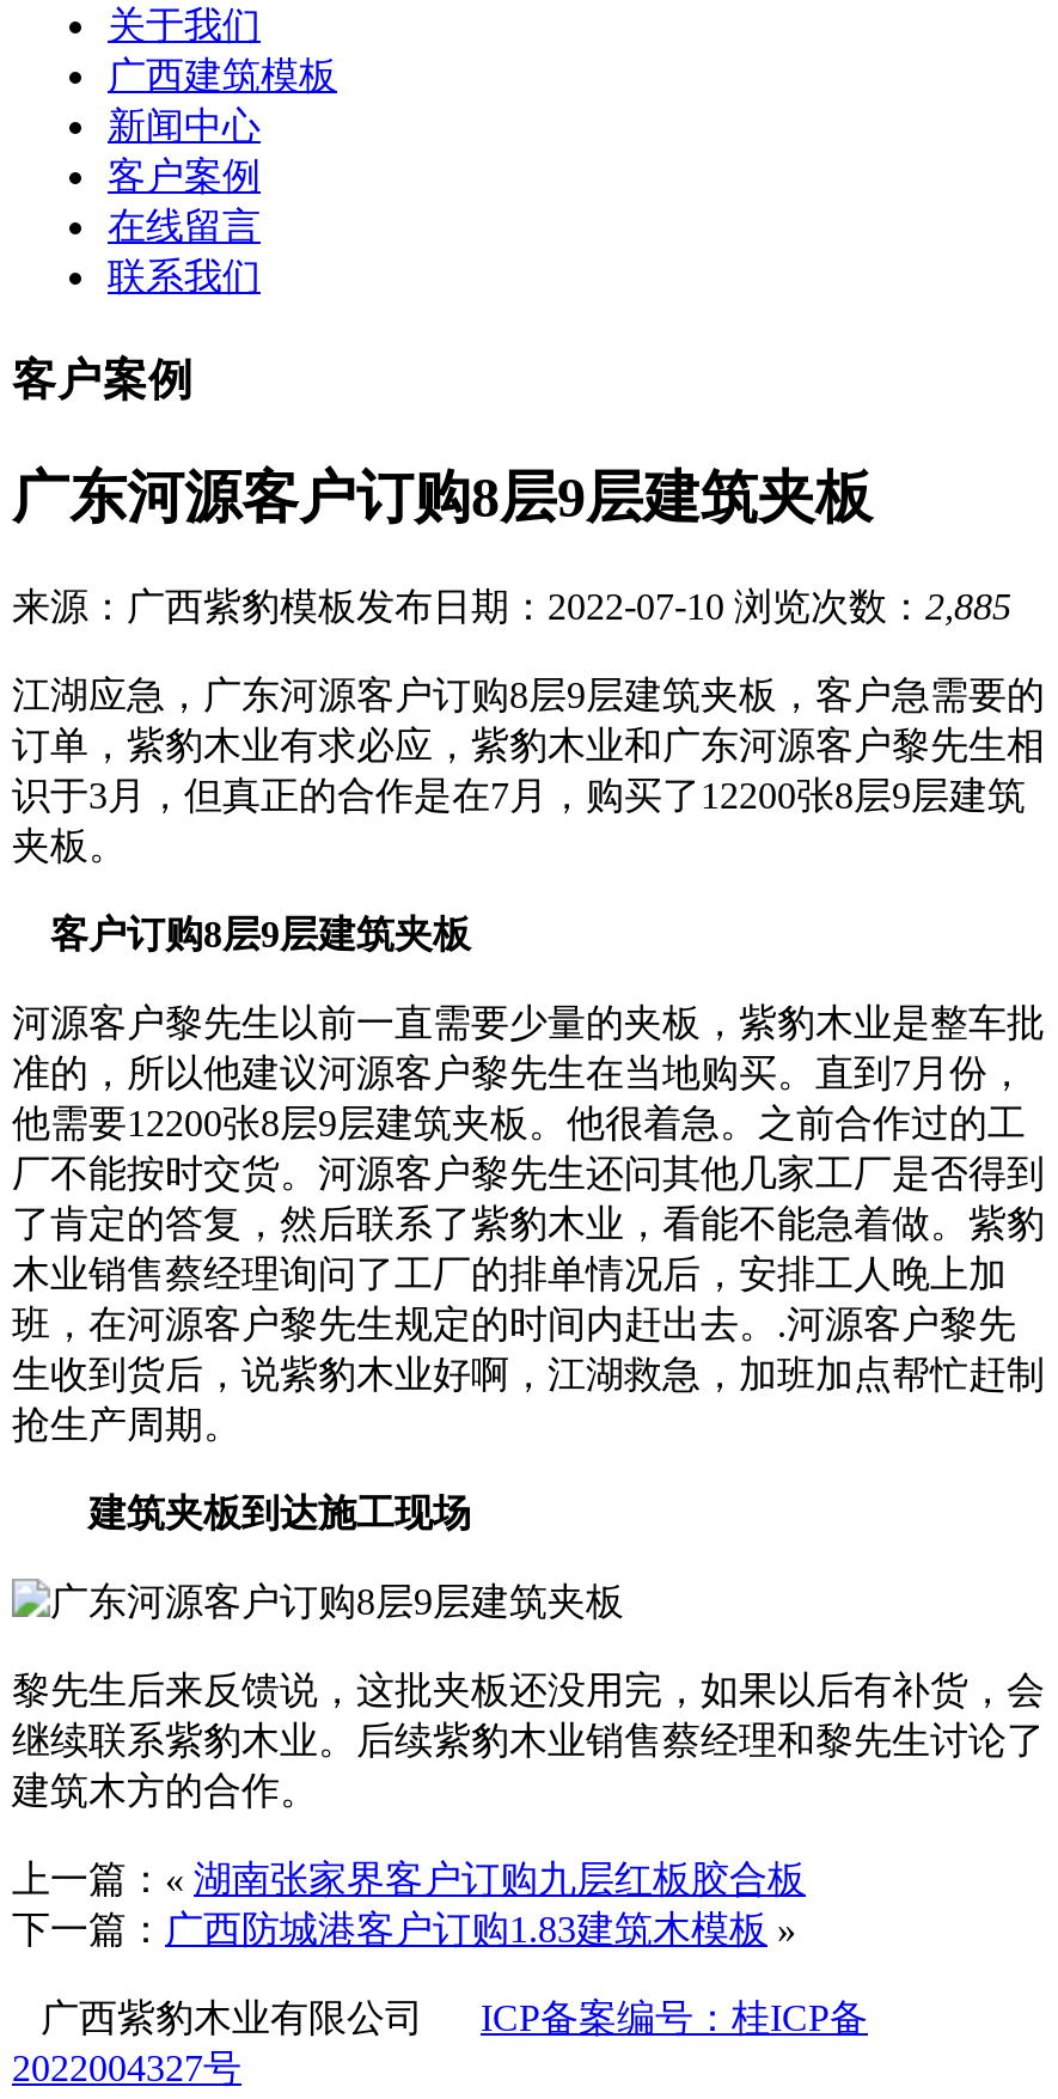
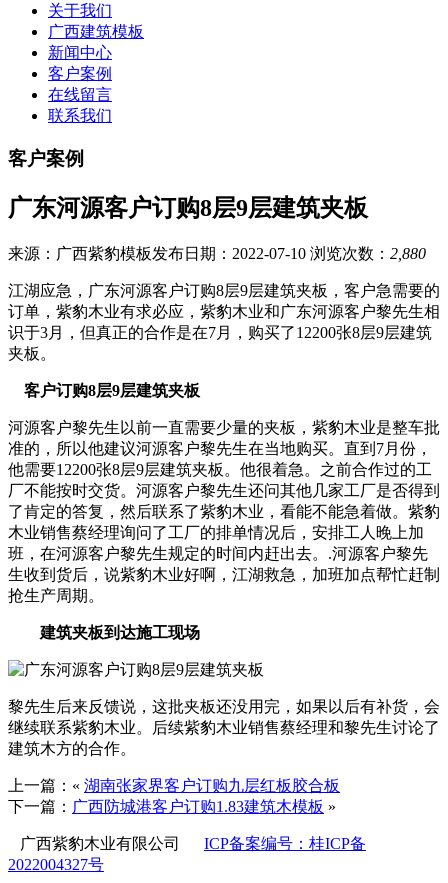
- 来源：广西紫豹模板发布日期：2022-07-10浏览次数：2,885
+ 来源：广西紫豹模板发布日期：2022-07-10浏览次数：2,880
